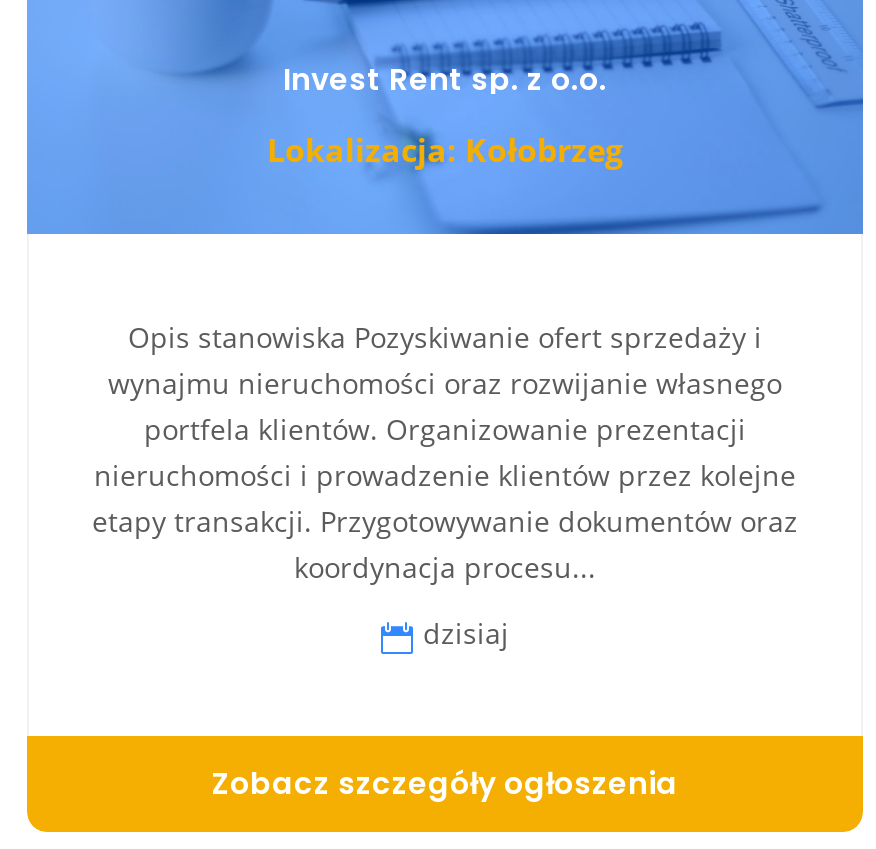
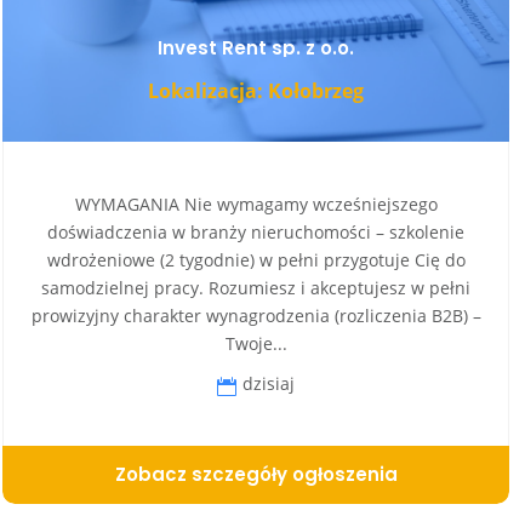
- Opis stanowiska Pozyskiwanie ofert sprzedaży i
- wynajmu nieruchomości oraz rozwijanie własnego
- portfela klientów. Organizowanie prezentacji
- nieruchomości i prowadzenie klientów przez kolejne
- etapy transakcji. Przygotowywanie dokumentów oraz
- koordynacja procesu...
+ WYMAGANIA Nie wymagamy wcześniejszego
+ doświadczenia w branży nieruchomości – szkolenie
+ wdrożeniowe (2 tygodnie) w pełni przygotuje Cię do
+ samodzielnej pracy. Rozumiesz i akceptujesz w pełni
+ prowizyjny charakter wynagrodzenia (rozliczenia B2B) –
+ Twoje...
